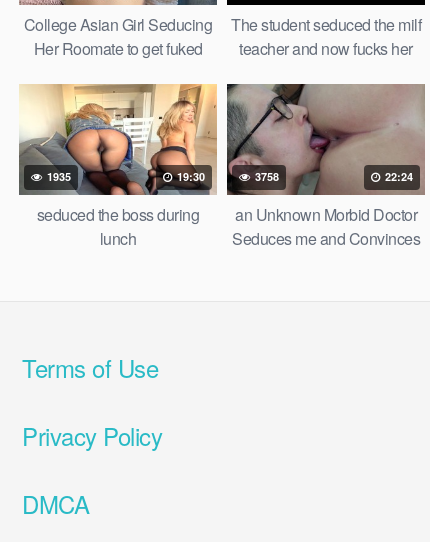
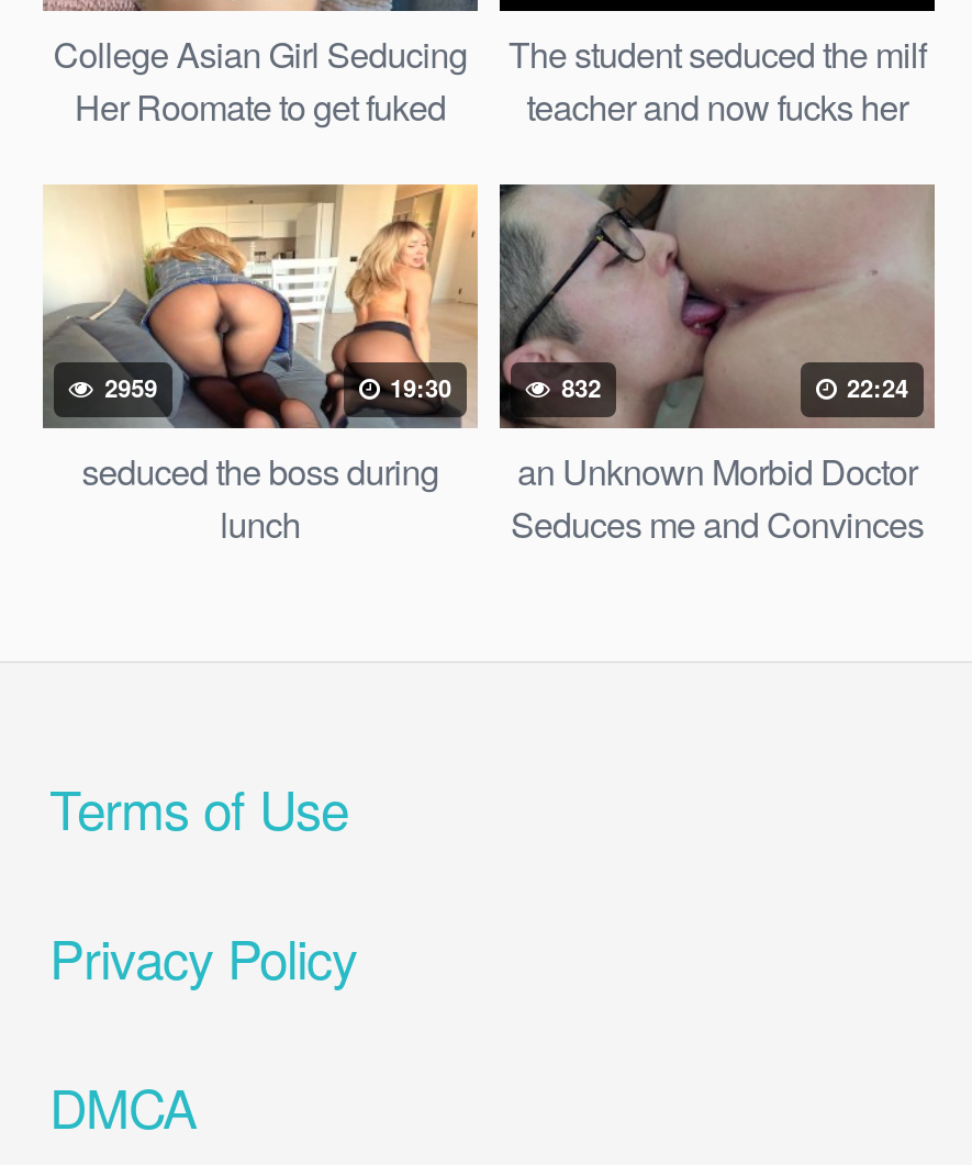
- 1935
+ 2959

- 3758
+ 832
